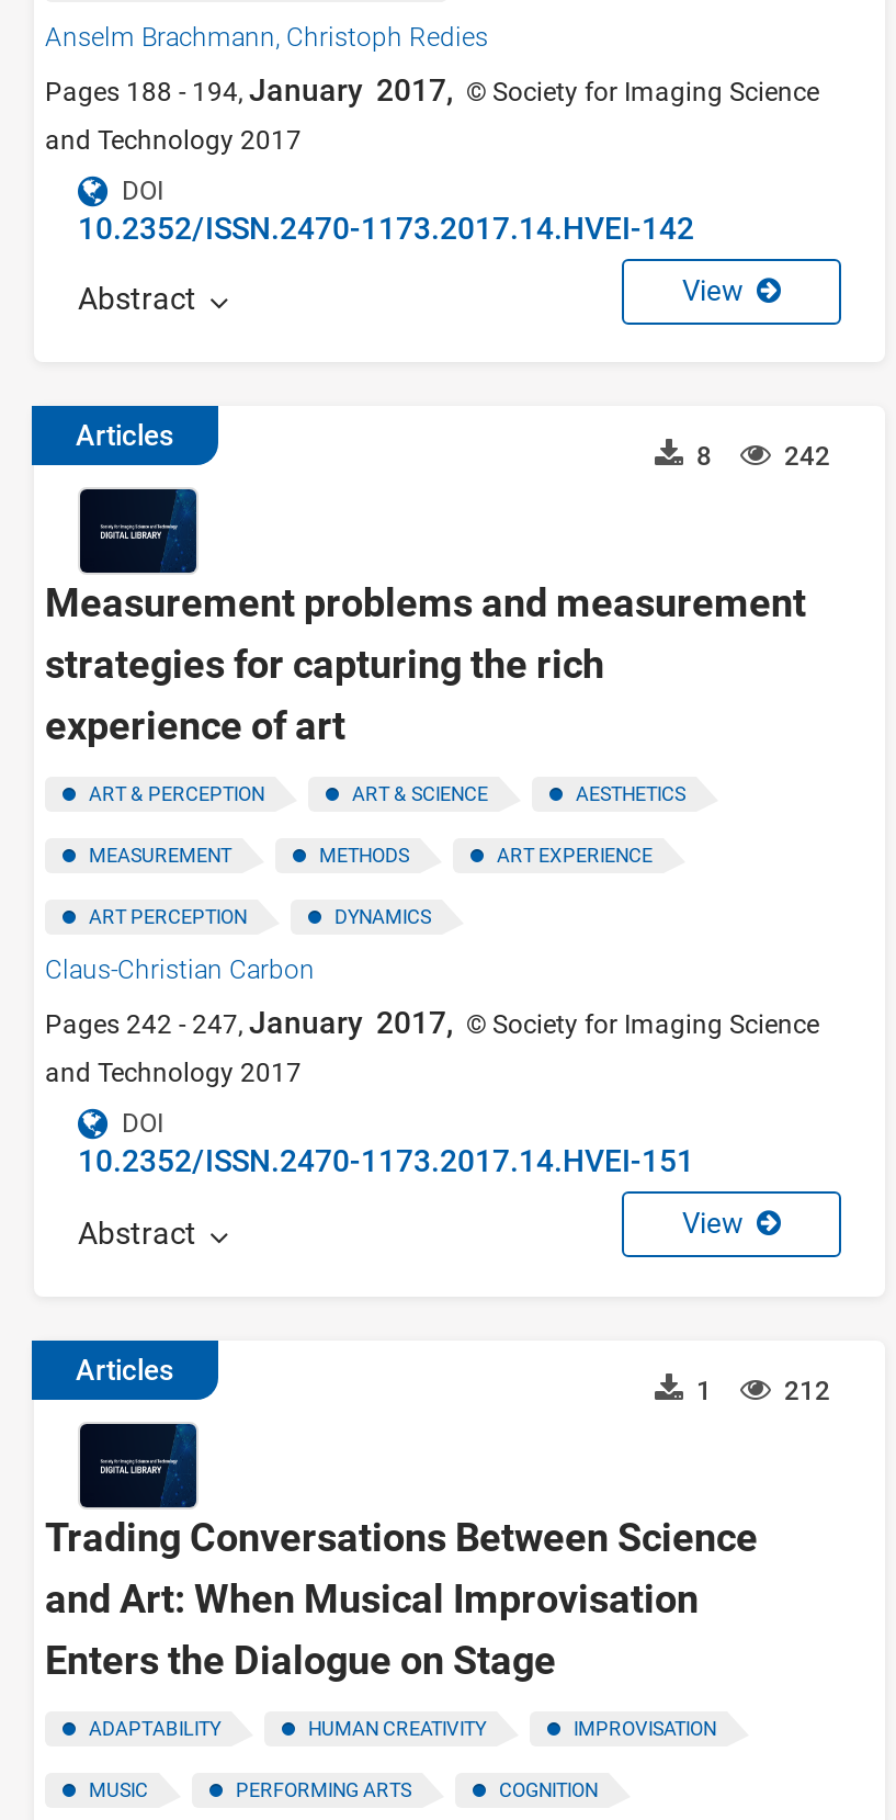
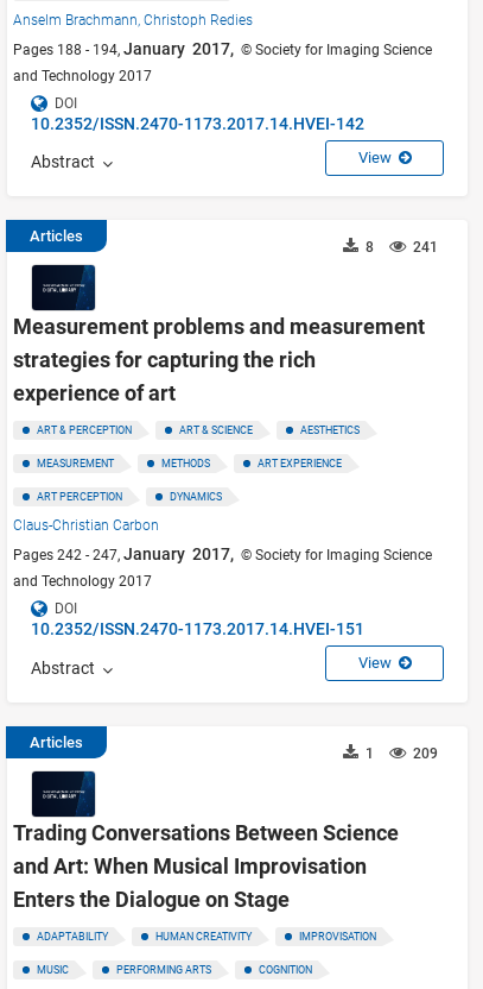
- 242
+ 241

- 212
+ 209
